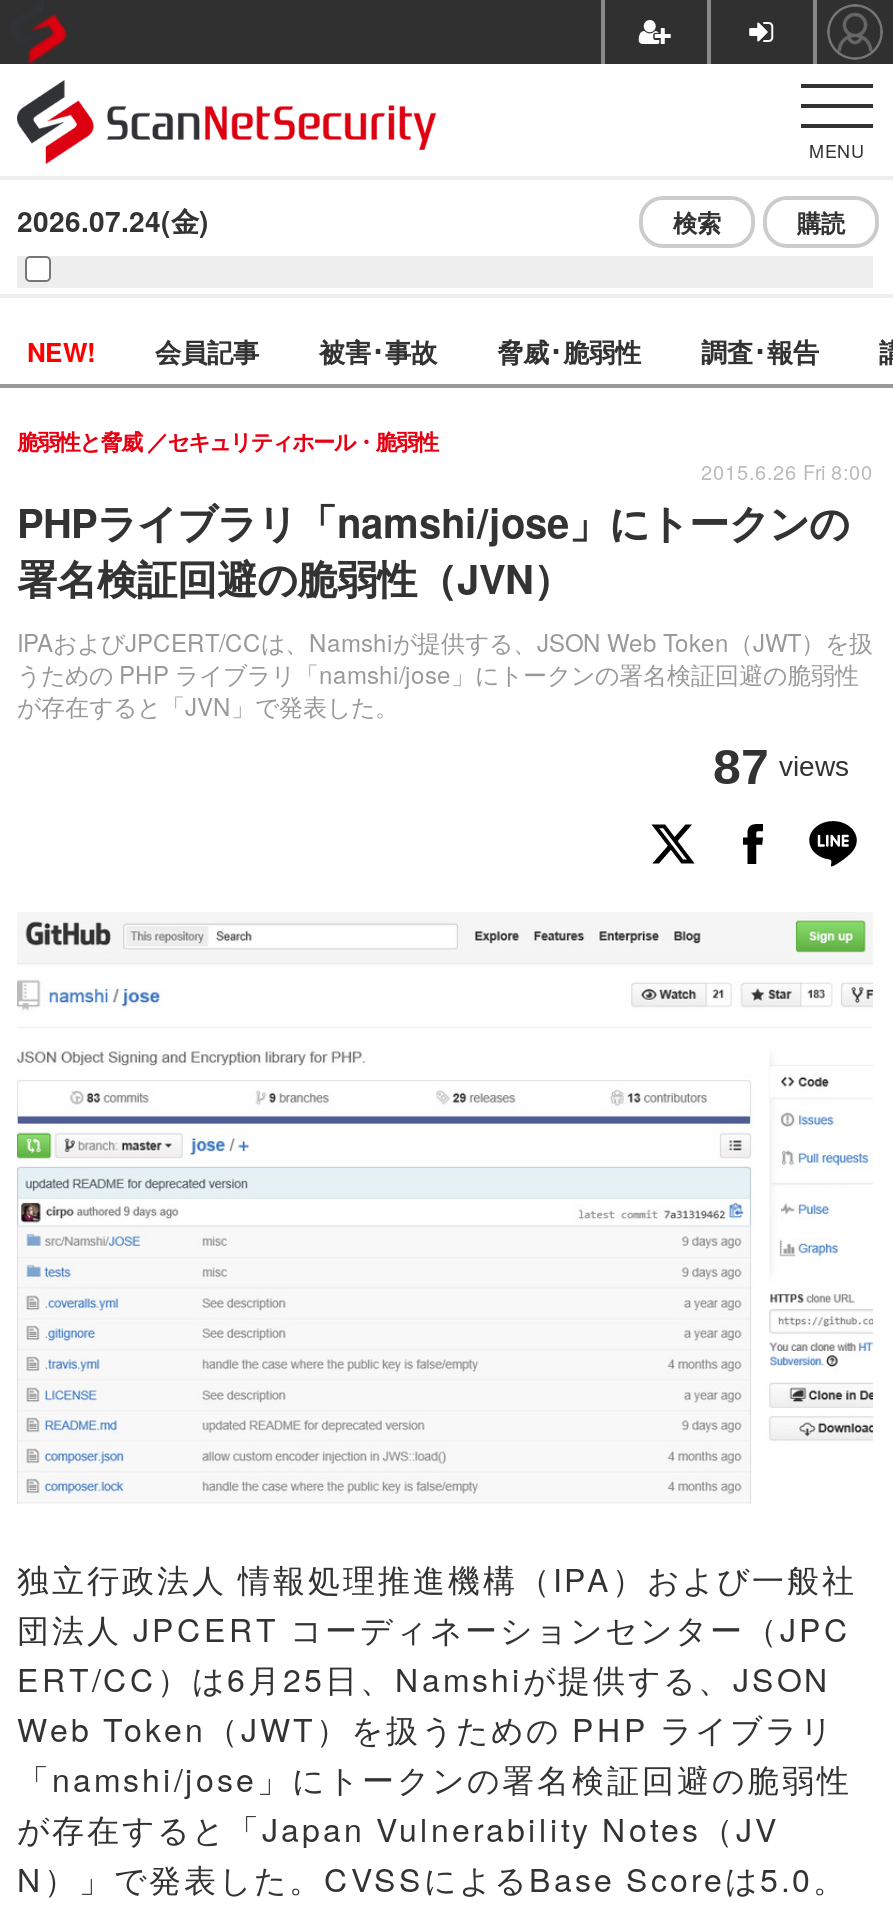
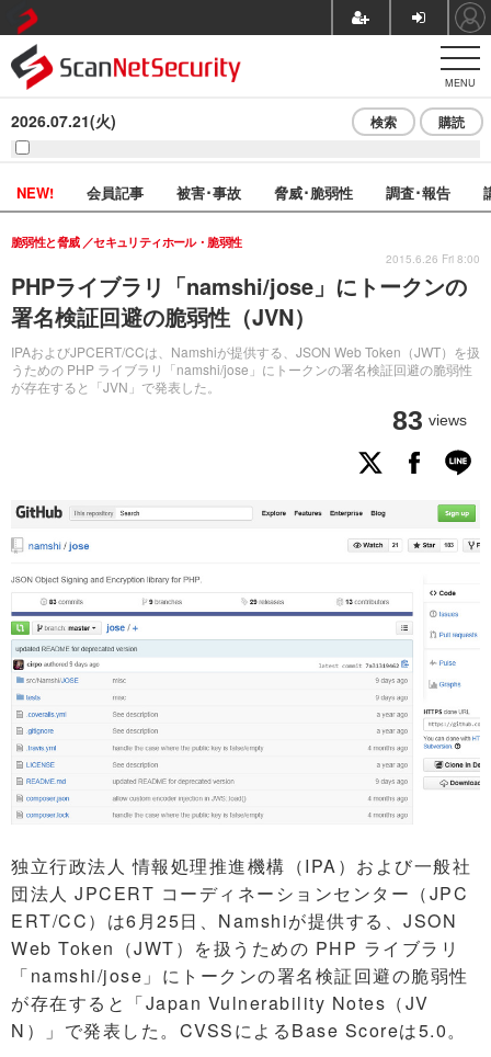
- 2026.07.24(金)
+ 2026.07.21(火)

- 87 views
+ 83 views
